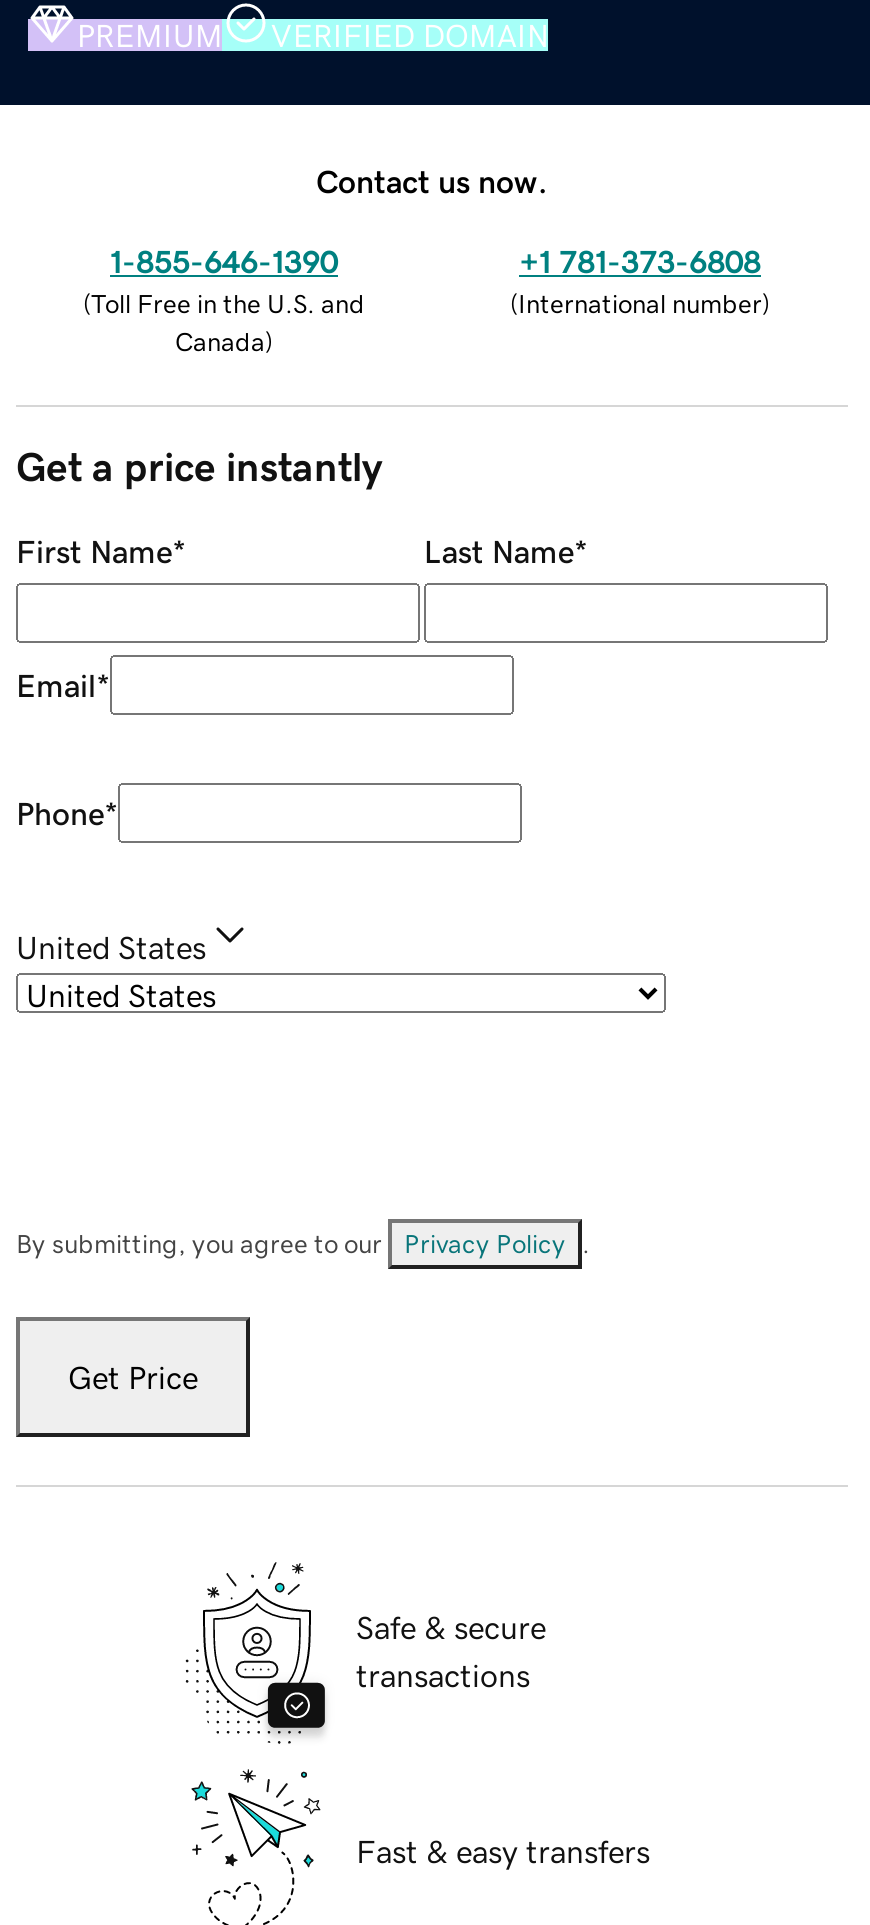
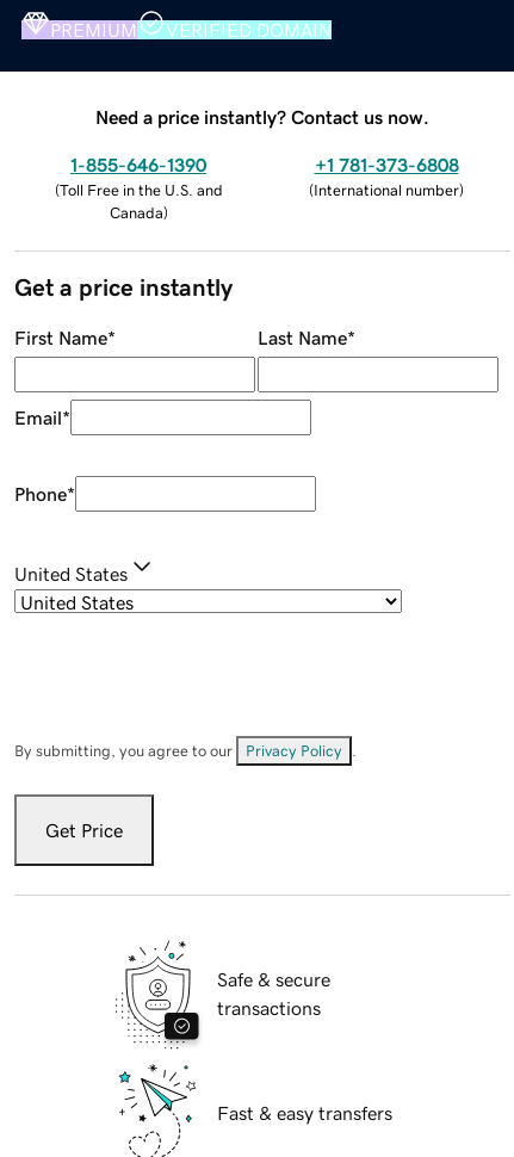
- Contact us now.
+ Need a price instantly? Contact us now.
